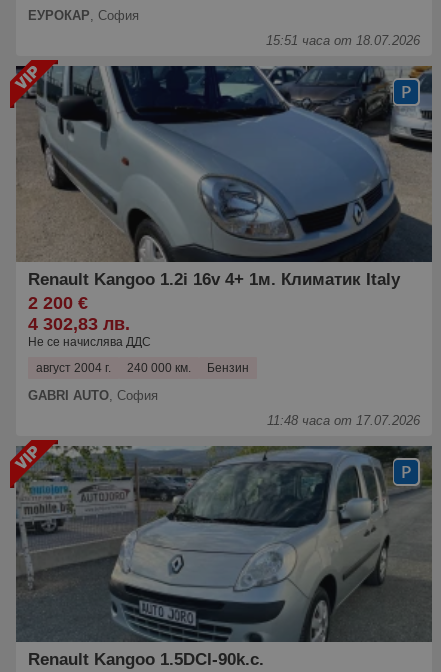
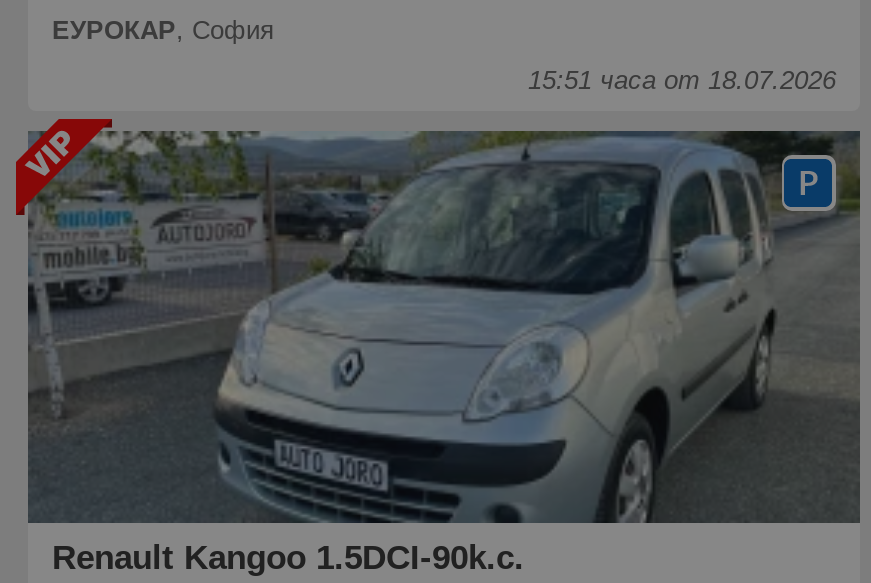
- [image]
- Renault Kangoo 1.2i 16v 4+ 1м. Климатик Italy
- 2 200 €
- 4 302,83 лв.
- Не се начислява ДДС
- август 2004 г.
- 240 000 км.
- Бензин
- GABRI AUTO, София
- 11:48 часа от 17.07.2026
